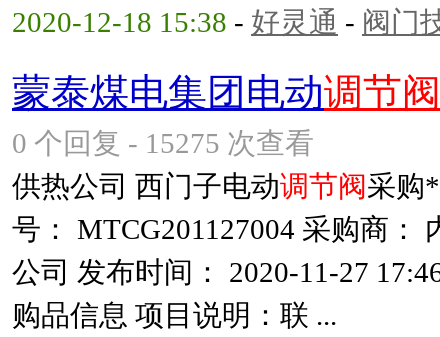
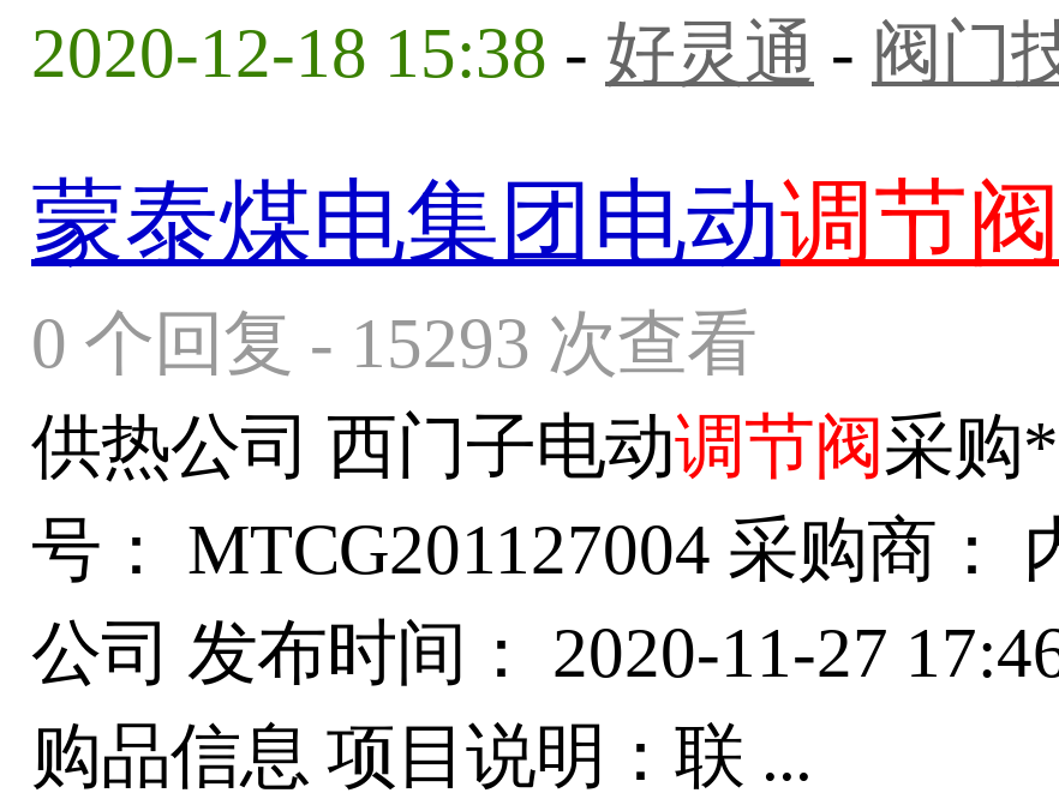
- 0 个回复 - 15275 次查看
+ 0 个回复 - 15293 次查看
